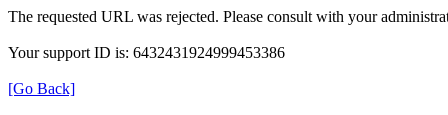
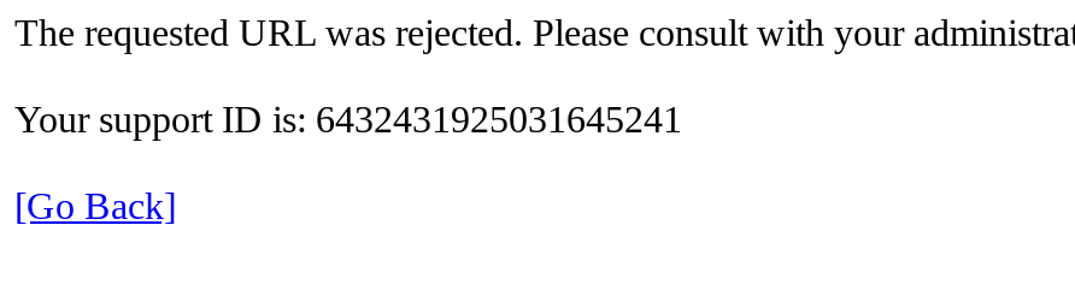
- Your support ID is: 6432431924999453386
+ Your support ID is: 6432431925031645241
